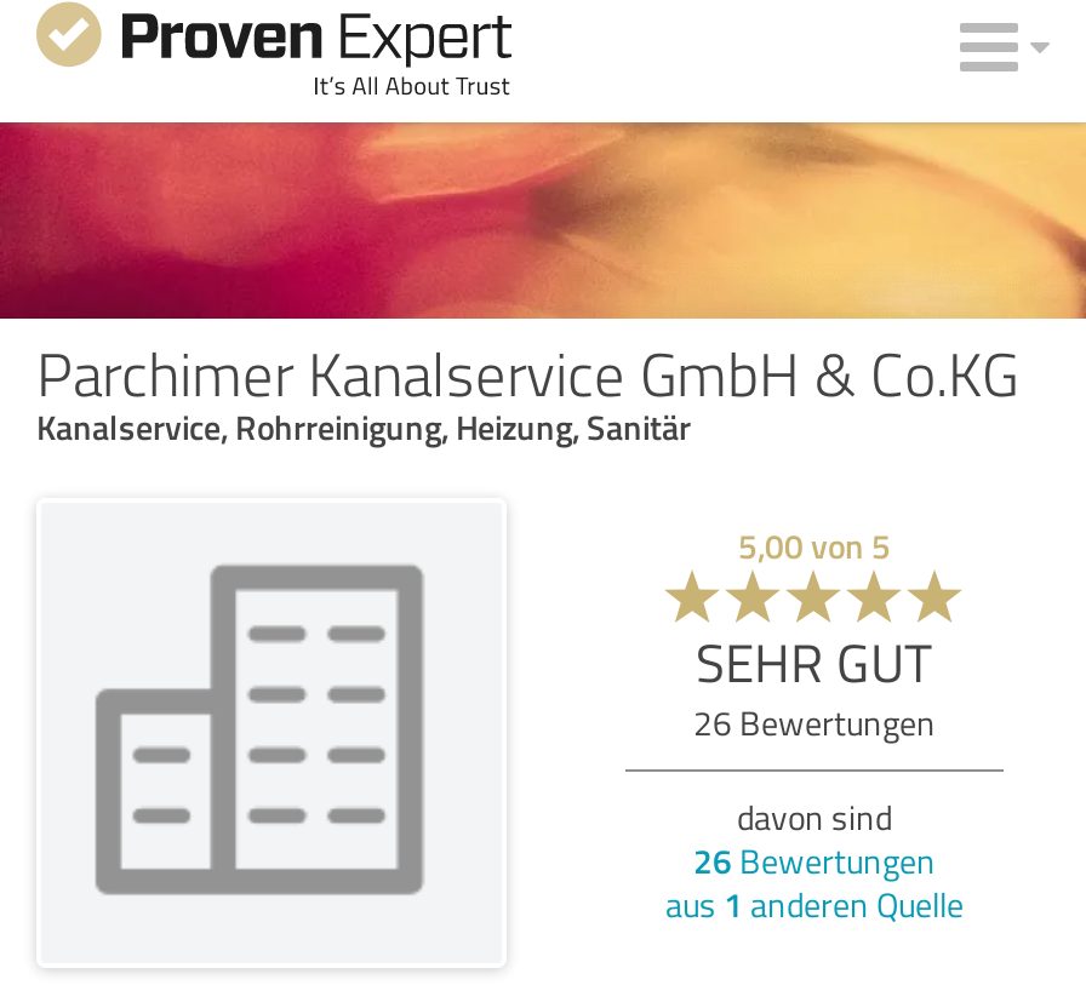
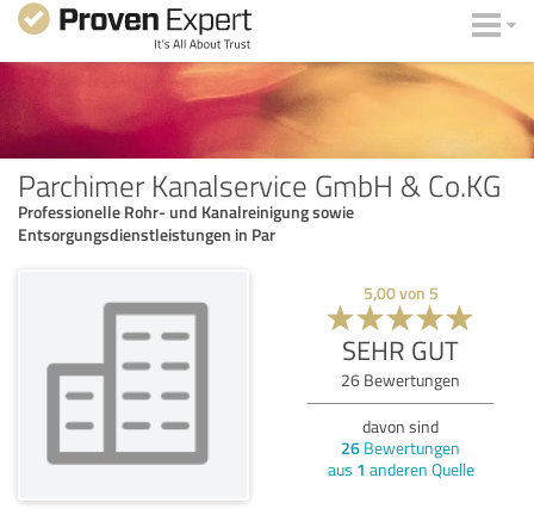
- Kanalservice, Rohrreinigung, Heizung, Sanitär
+ Professionelle Rohr- und Kanalreinigung sowie
+ Entsorgungsdienstleistungen in Par
